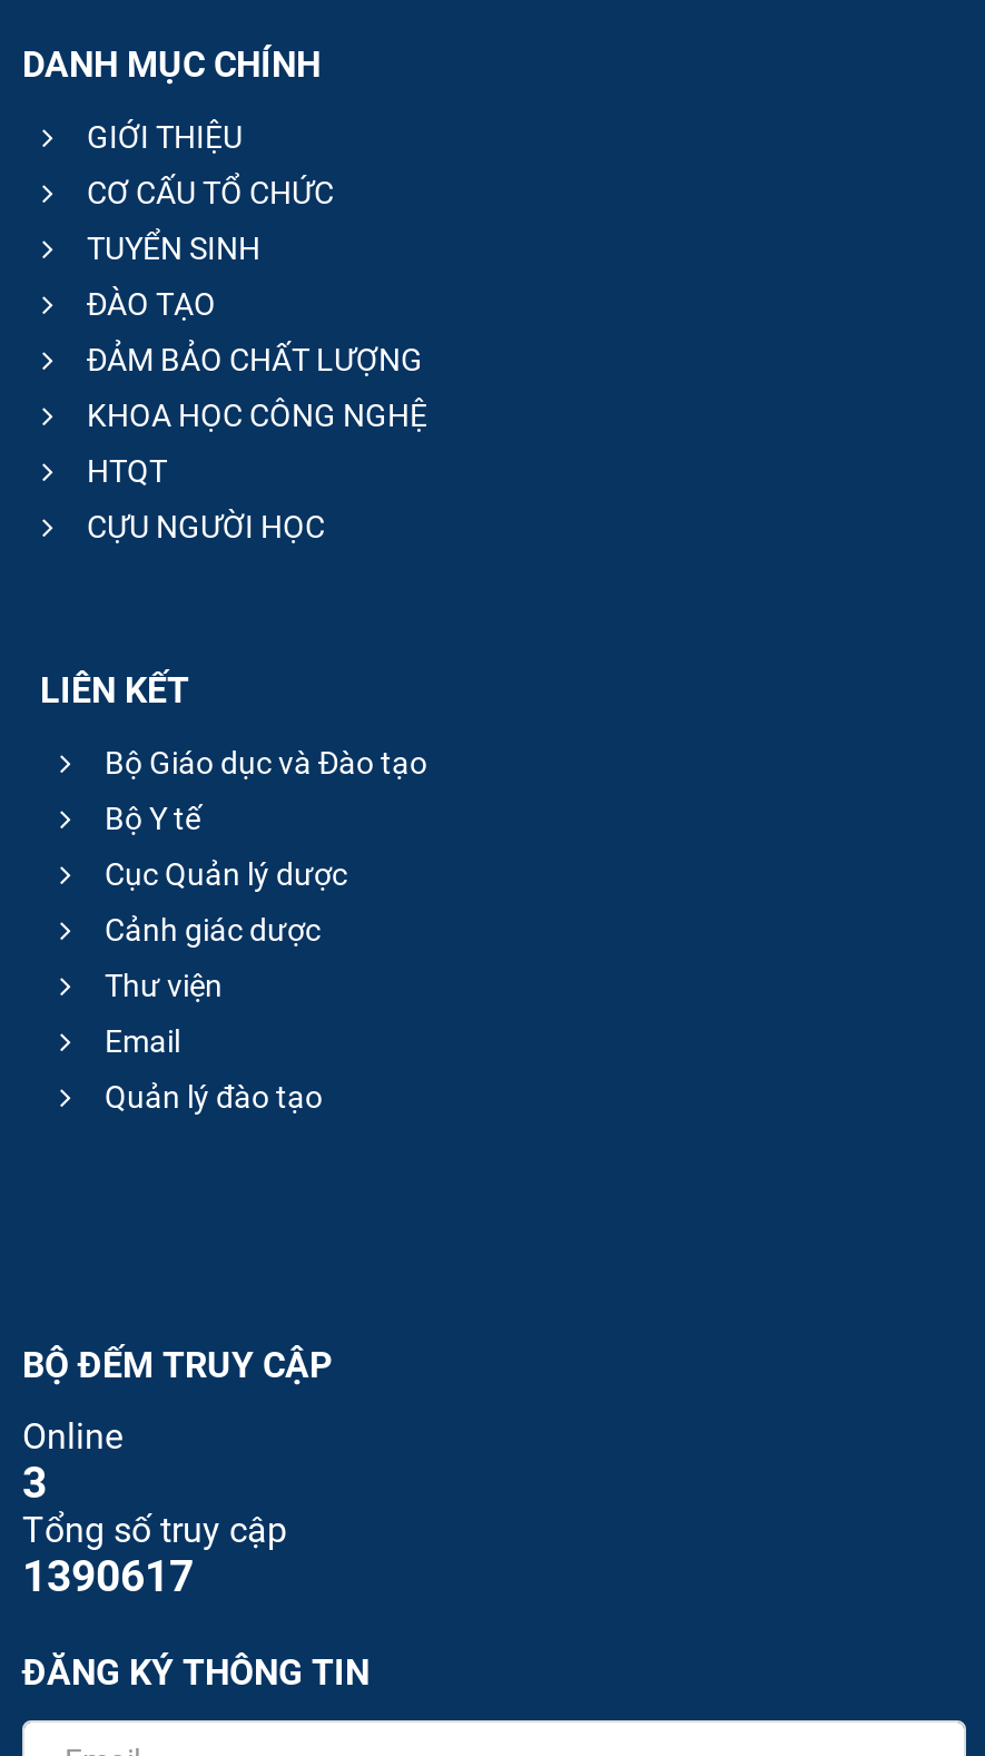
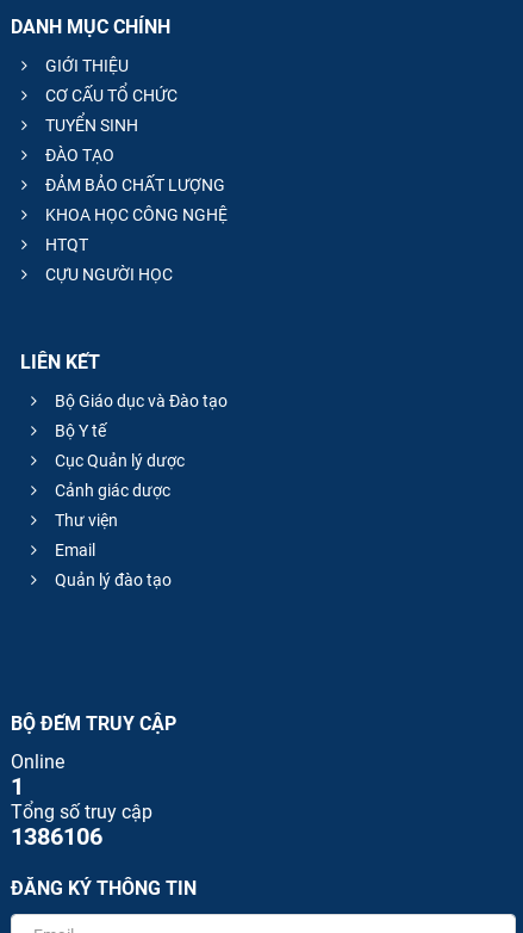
- 3
+ 1

- 1390617
+ 1386106
